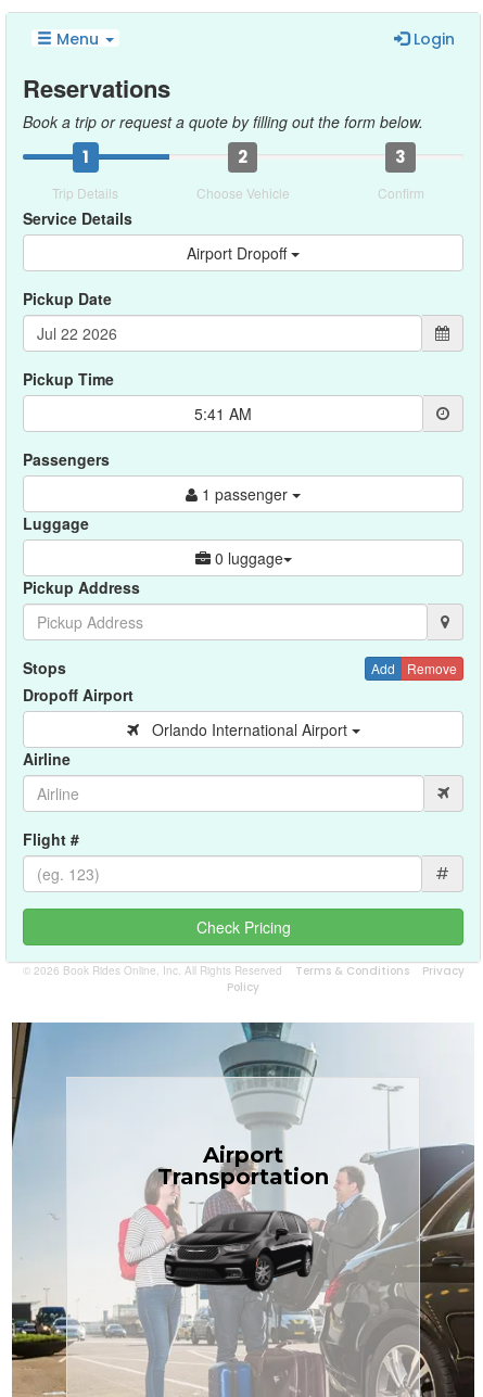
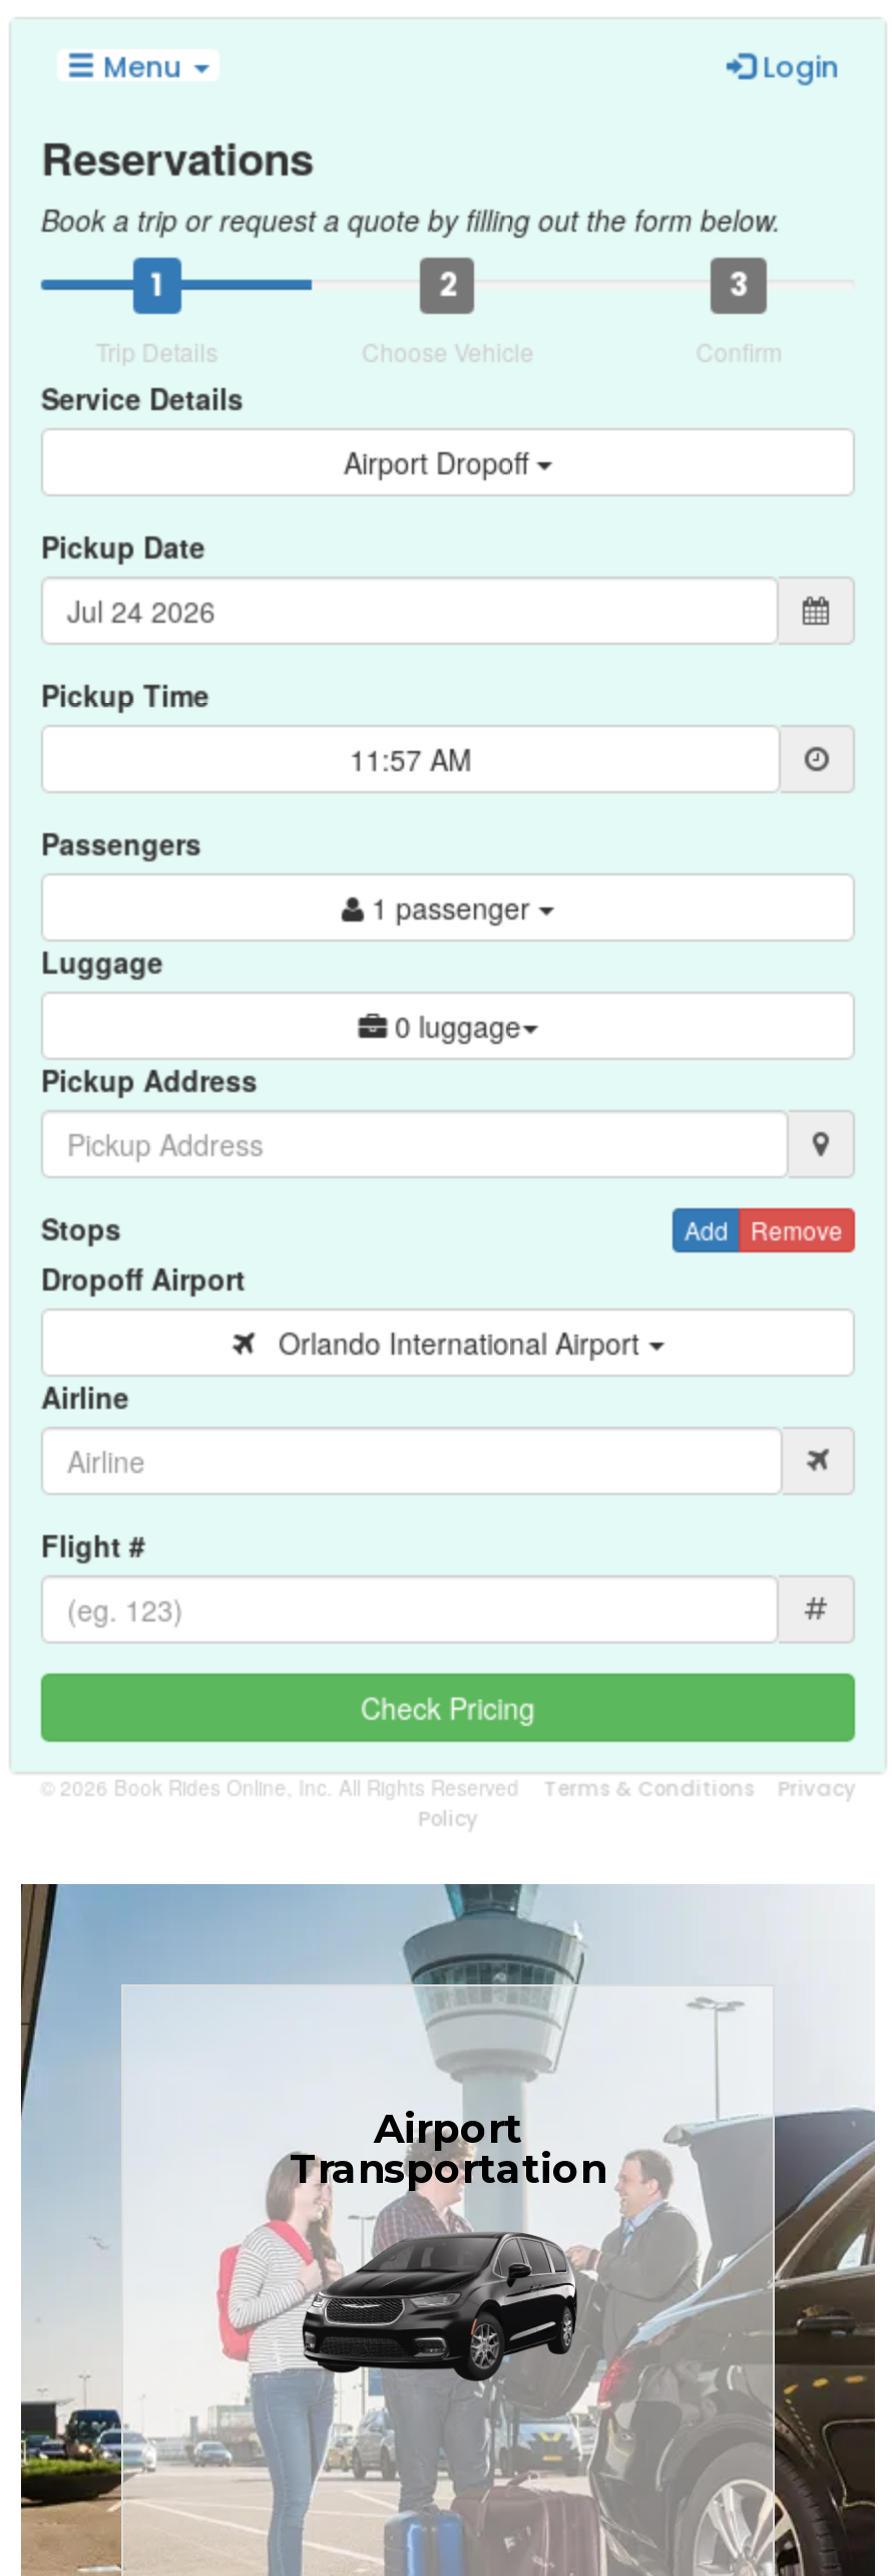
- 5:41 AM
+ 11:57 AM
